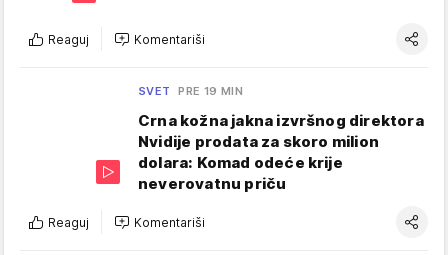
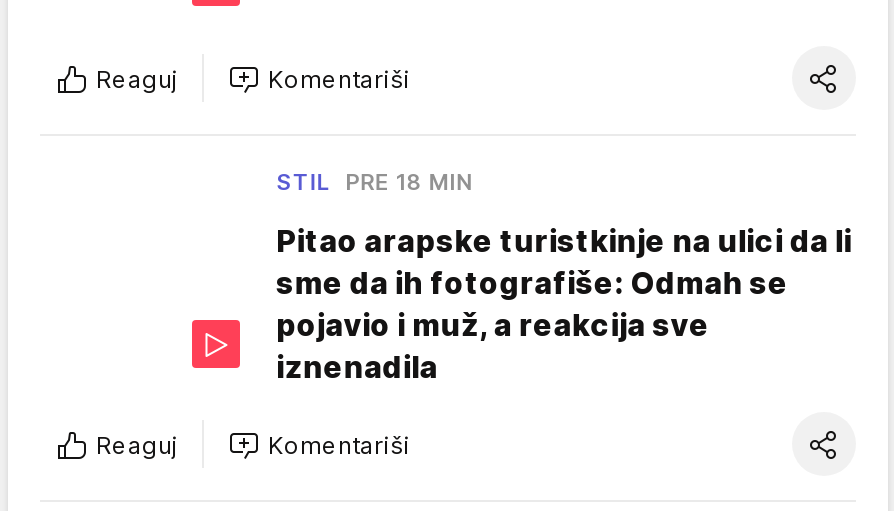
- SVET PRE 19 MIN
+ STIL PRE 18 MIN

- Crna kožna jakna izvršnog direktora
- Nvidije prodata za skoro milion
- dolara: Komad odeće krije
- neverovatnu priču
+ Pitao arapske turistkinje na ulici da li
+ sme da ih fotografiše: Odmah se
+ pojavio i muž, a reakcija sve
+ iznenadila
